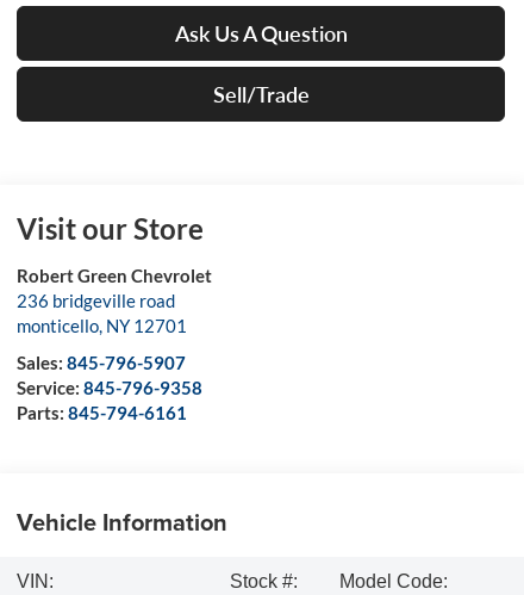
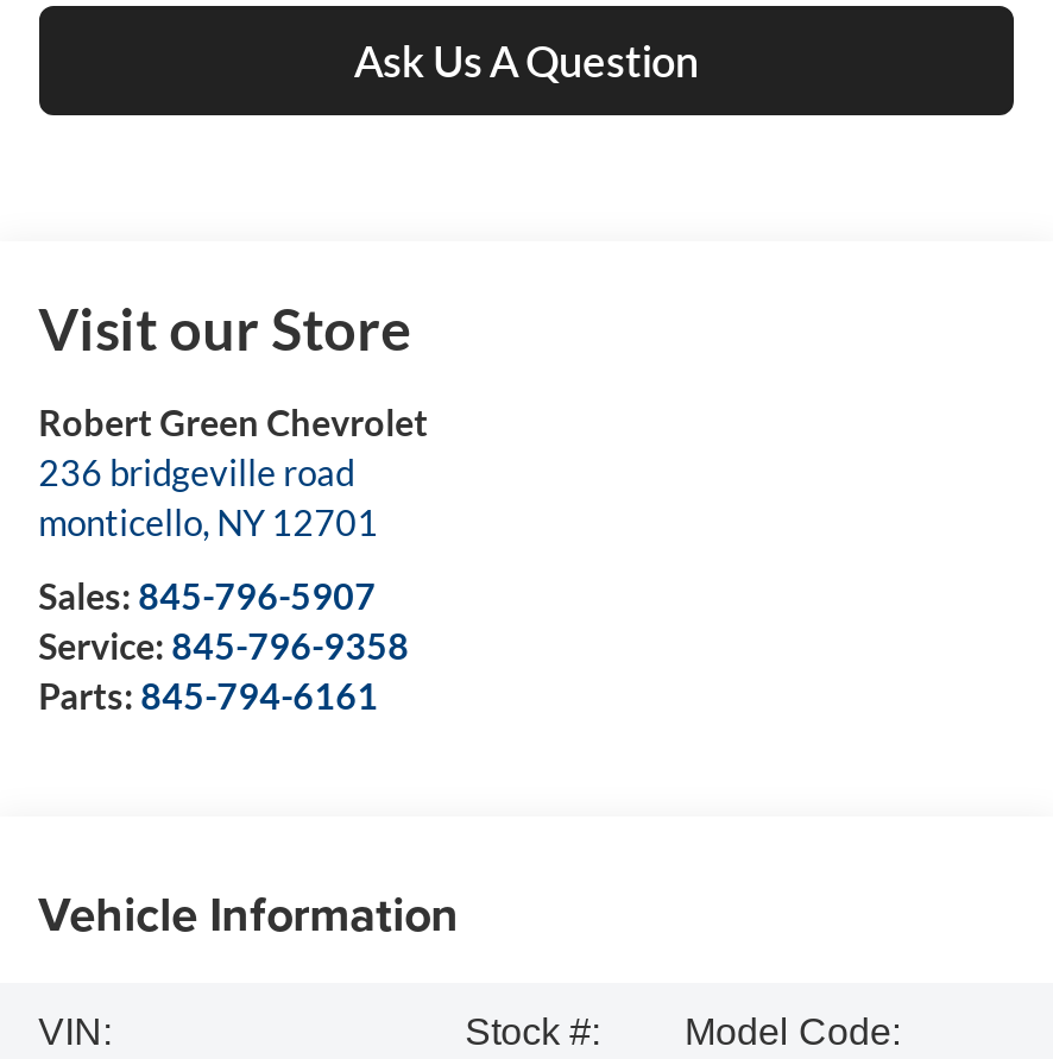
- Sell/Trade
